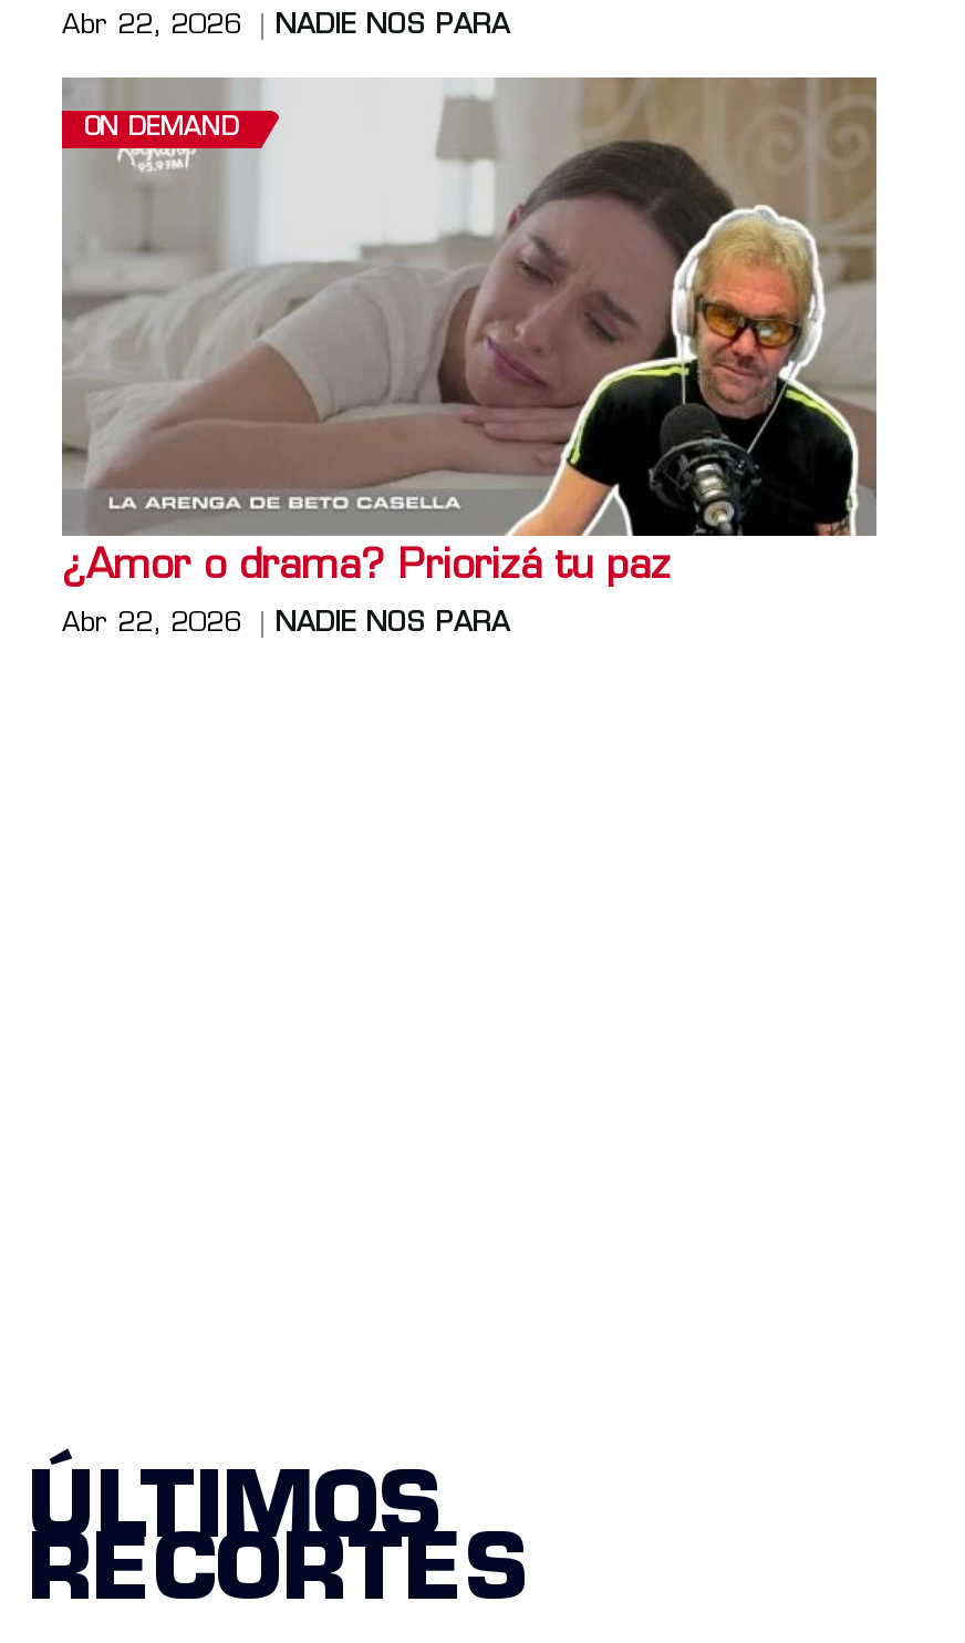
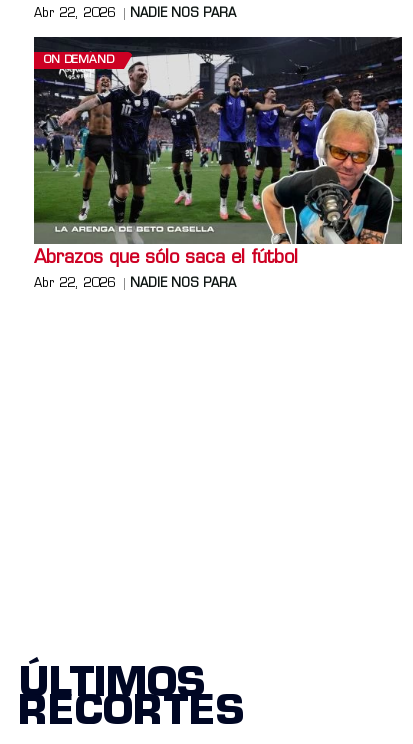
- [image]
- ¿Amor o drama? Priorizá tu paz
+ [image]
+ Abrazos que sólo saca el fútbol
